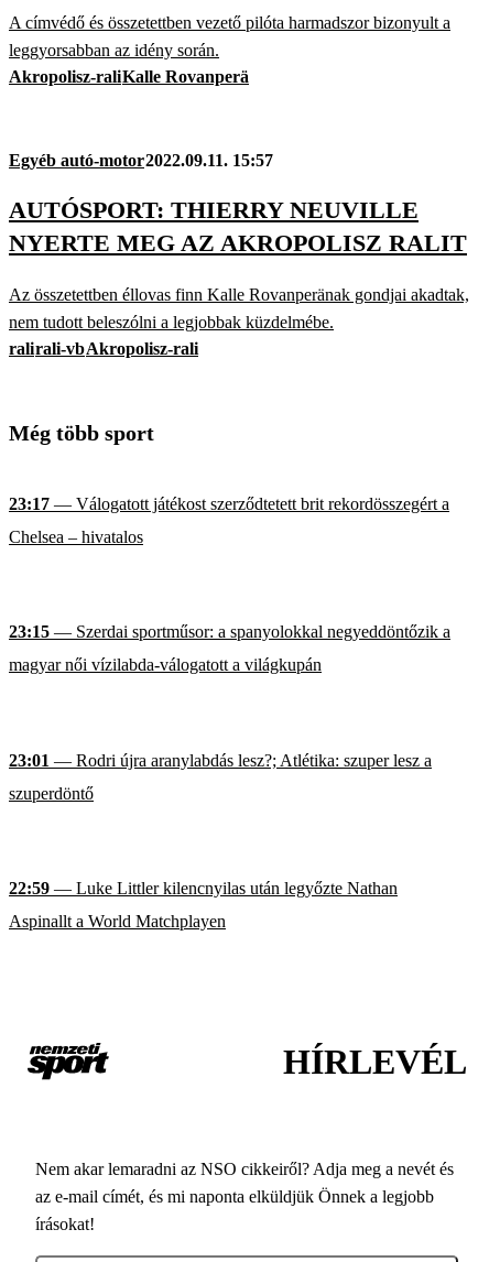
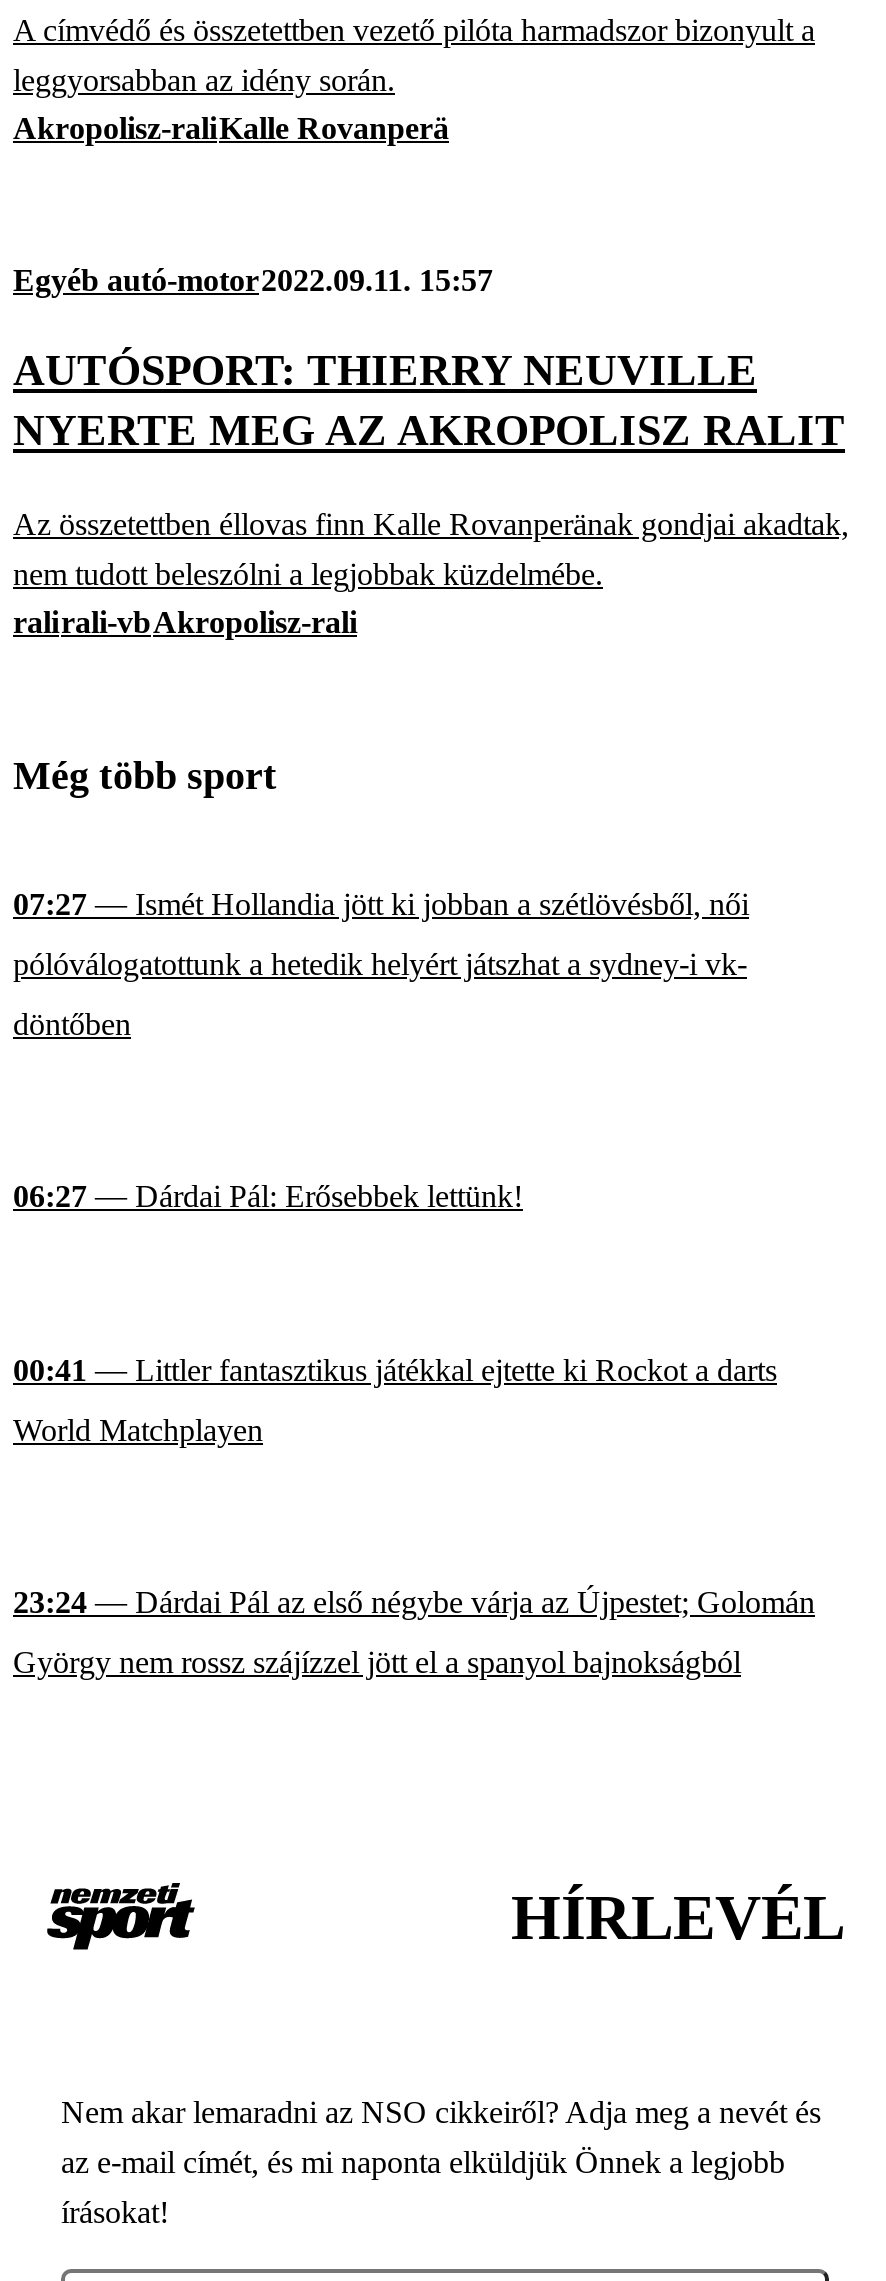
- 23:17 — Válogatott játékost szerződtetett brit rekordösszegért a
+ 07:27 — Ismét Hollandia jött ki jobban a szétlövésből, női

- Chelsea – hivatalos
+ pólóválogatottunk a hetedik helyért játszhat a sydney-i vk-

- 23:15 — Szerdai sportműsor: a spanyolokkal negyeddöntőzik a
+ döntőben

- magyar női vízilabda-válogatott a világkupán
+ 06:27 — Dárdai Pál: Erősebbek lettünk!

- 23:01 — Rodri újra aranylabdás lesz?; Atlétika: szuper lesz a
+ 00:41 — Littler fantasztikus játékkal ejtette ki Rockot a darts

- szuperdöntő
+ World Matchplayen

- 22:59 — Luke Littler kilencnyilas után legyőzte Nathan
+ 23:24 — Dárdai Pál az első négybe várja az Újpestet; Golomán

- Aspinallt a World Matchplayen
+ György nem rossz szájízzel jött el a spanyol bajnokságból
